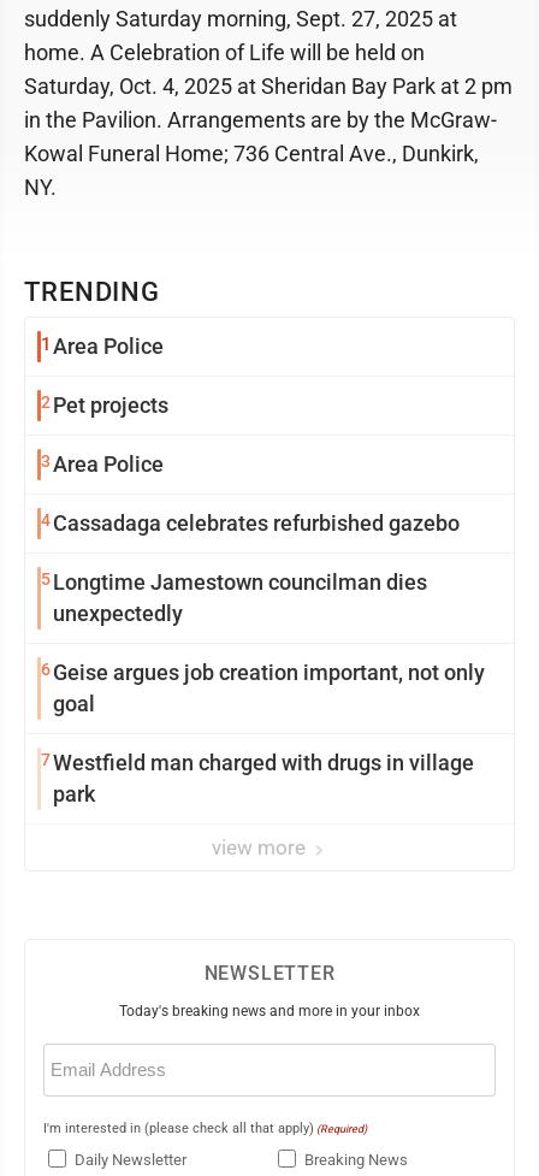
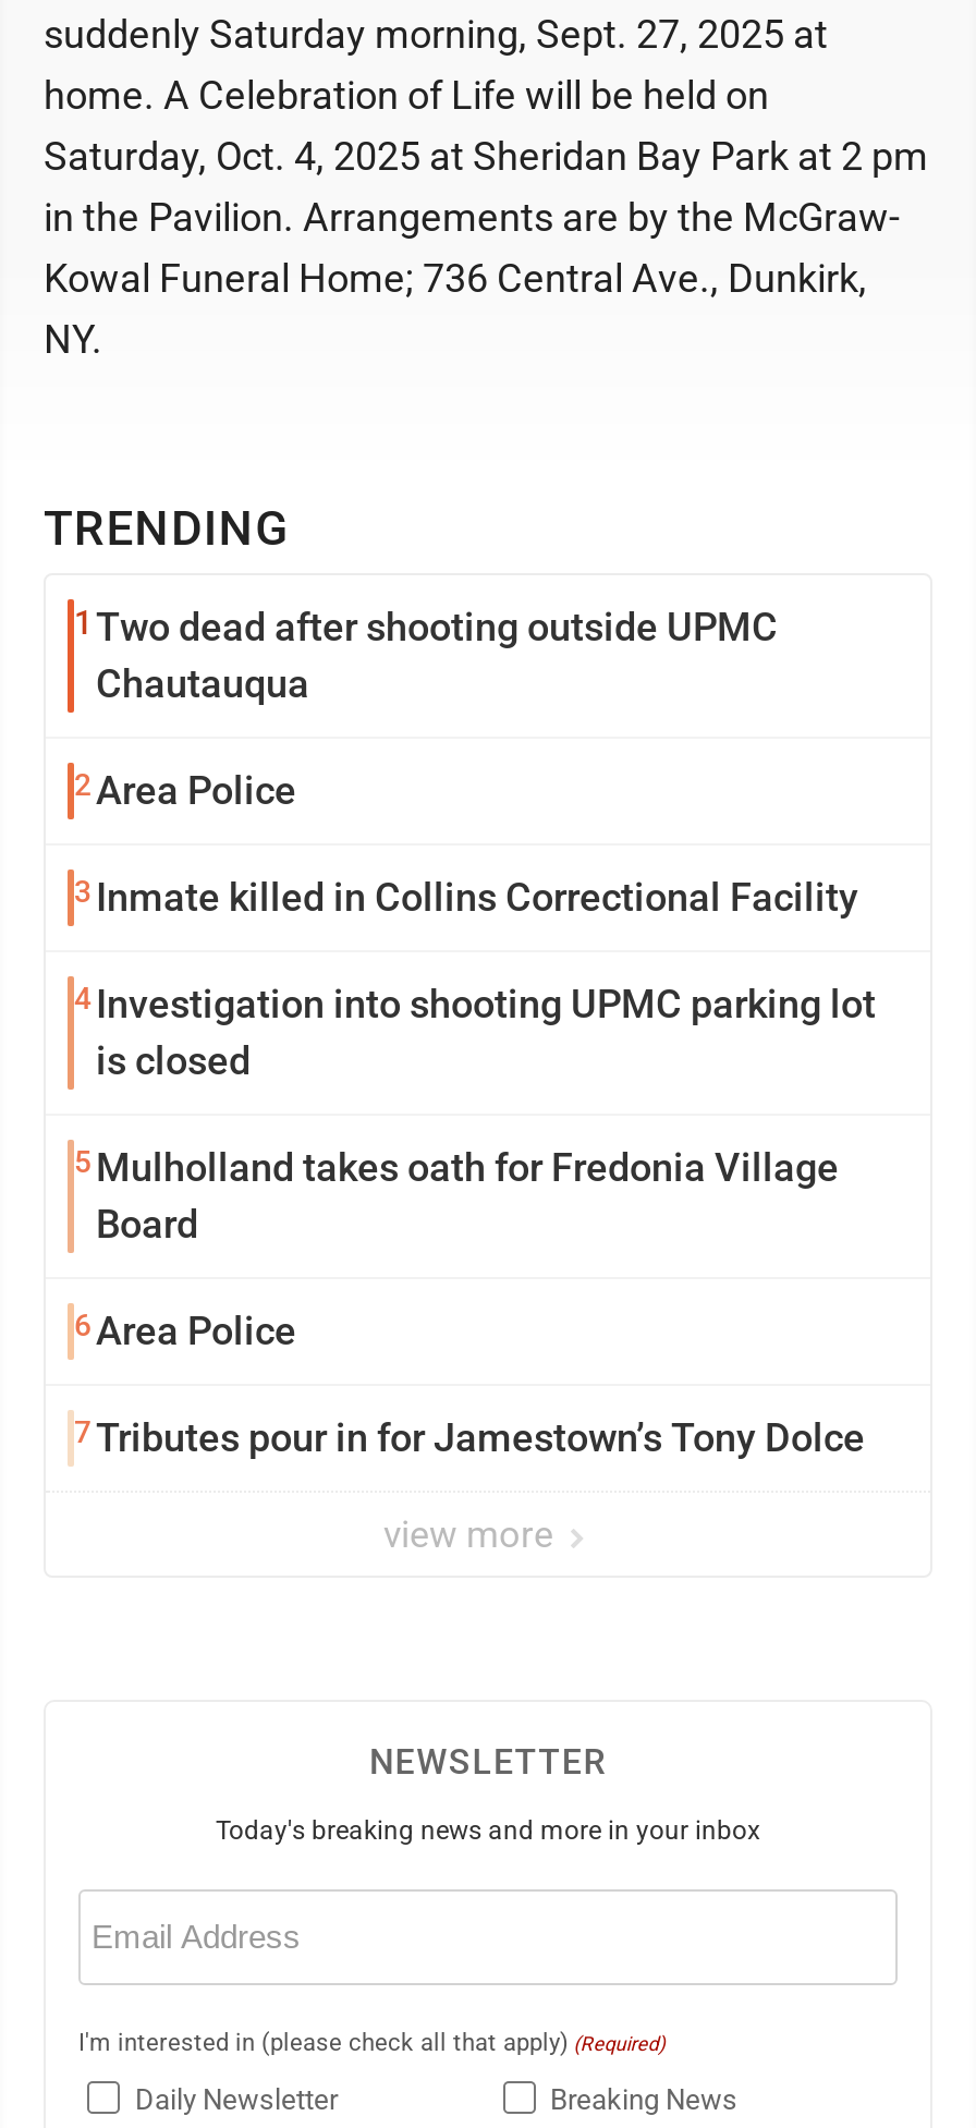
- 1 Area Police
+ 1 Two dead after shooting outside UPMC
+ Chautauqua

- 2 Pet projects
+ 2 Area Police

- 3 Area Police
+ 3 Inmate killed in Collins Correctional Facility

- 4 Cassadaga celebrates refurbished gazebo
+ 4 Investigation into shooting UPMC parking lot
+ is closed

- 5 Longtime Jamestown councilman dies
- unexpectedly
+ 5 Mulholland takes oath for Fredonia Village
+ Board

- 6 Geise argues job creation important, not only
- goal
+ 6 Area Police

- 7 Westfield man charged with drugs in village
- park
+ 7 Tributes pour in for Jamestown’s Tony Dolce
